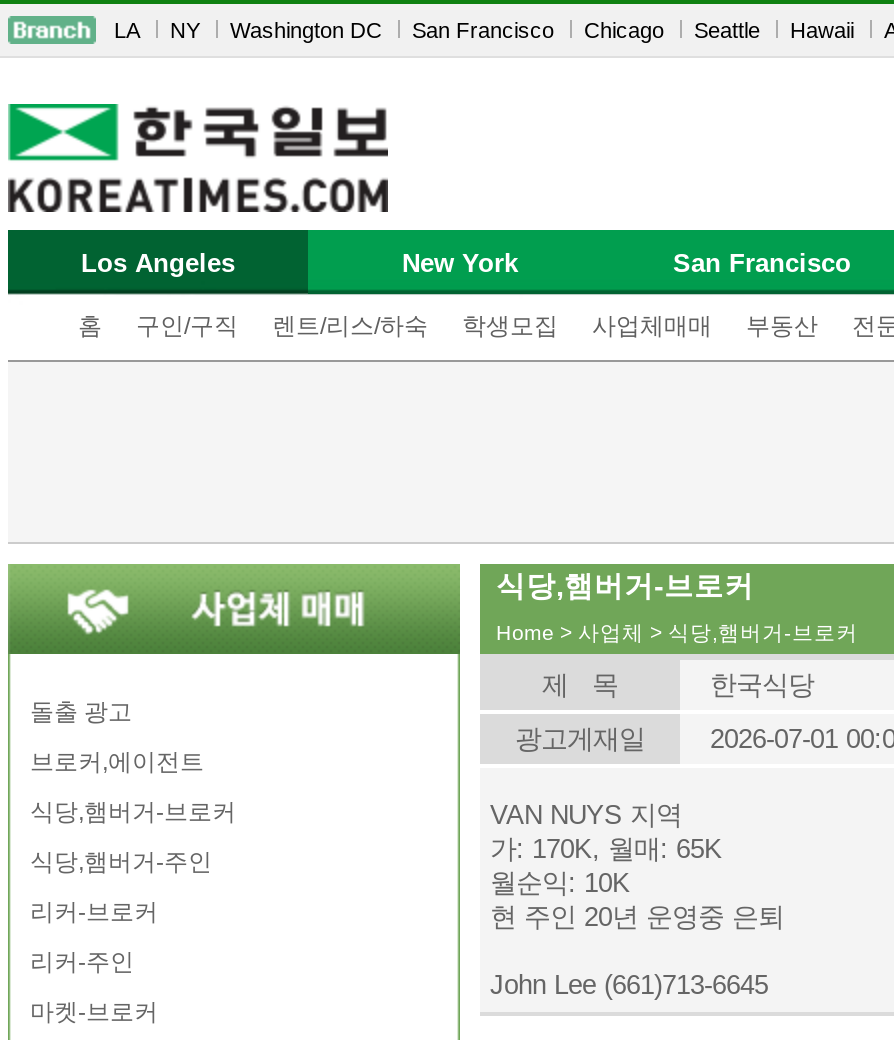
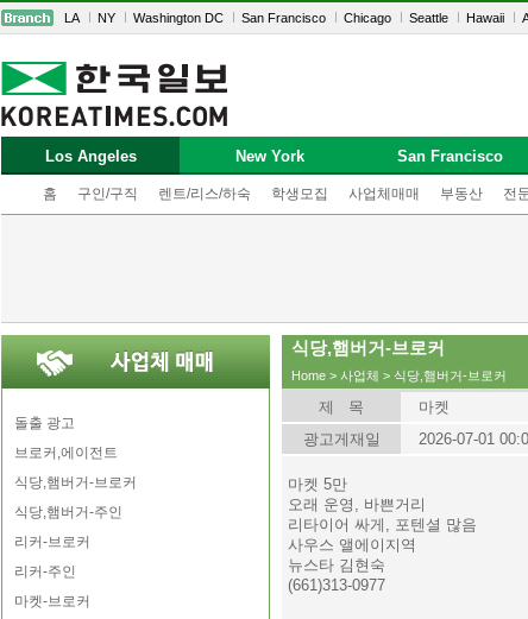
- 한국식당
+ 마켓

- VAN NUYS 지역
- 가: 170K, 월매: 65K
- 월순익: 10K
- 현 주인 20년 운영중 은퇴
- John Lee (661)713-6645
+ 마켓 5만
+ 오래 운영, 바쁜거리
+ 리타이어 싸게, 포텐셜 많음
+ 사우스 앨에이지역
+ 뉴스타 김현숙
+ (661)313-0977
